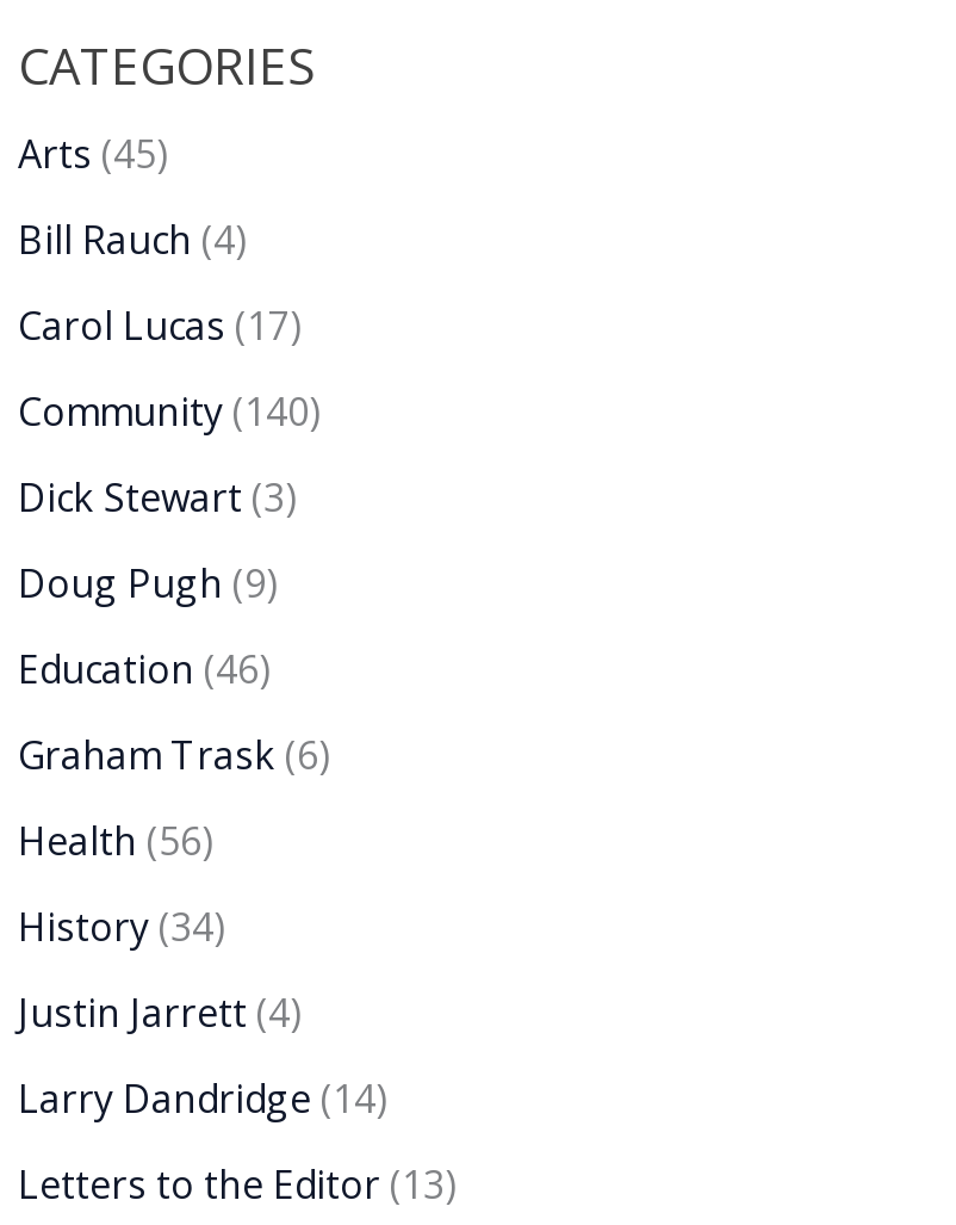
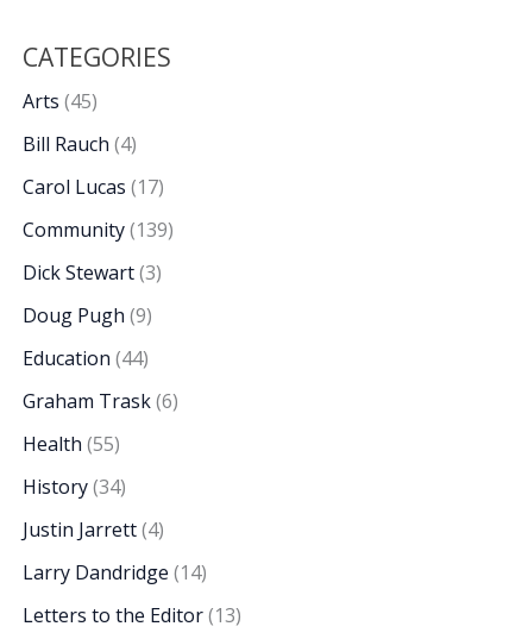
- Community (140)
+ Community (139)

- Education (46)
+ Education (44)

- Health (56)
+ Health (55)
